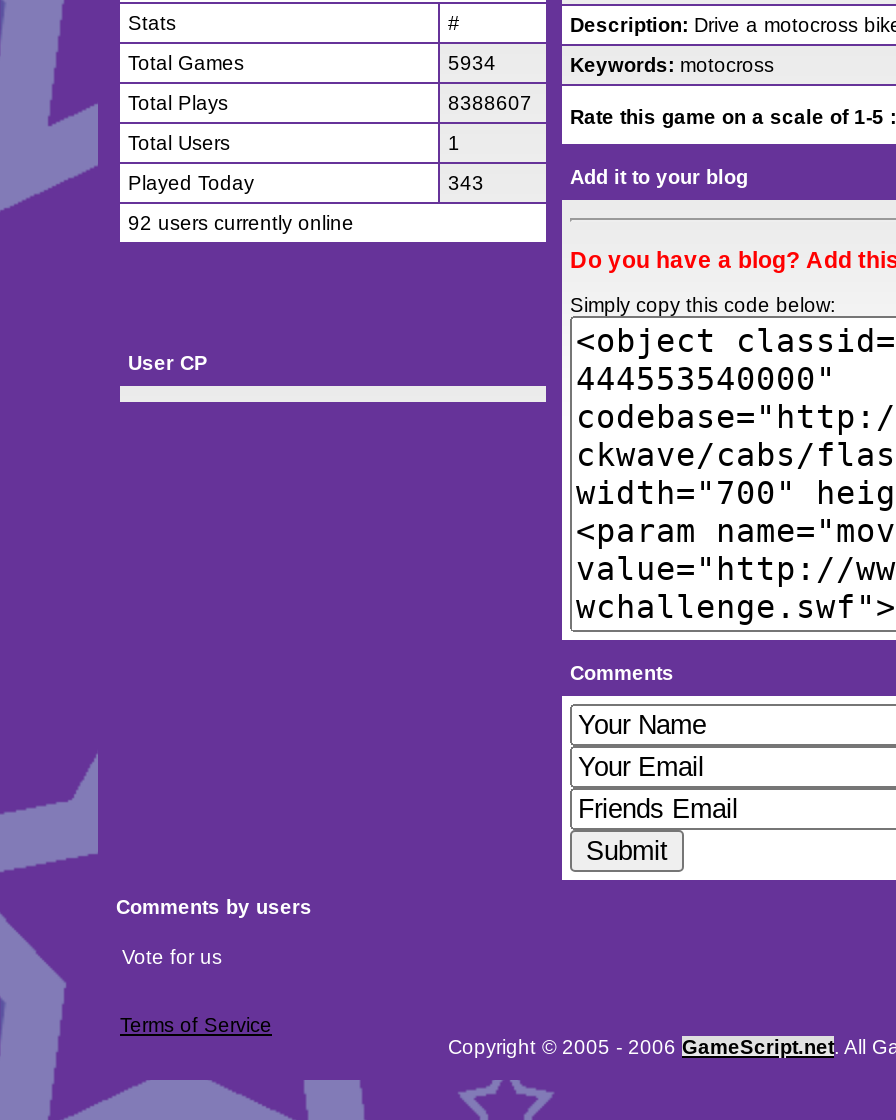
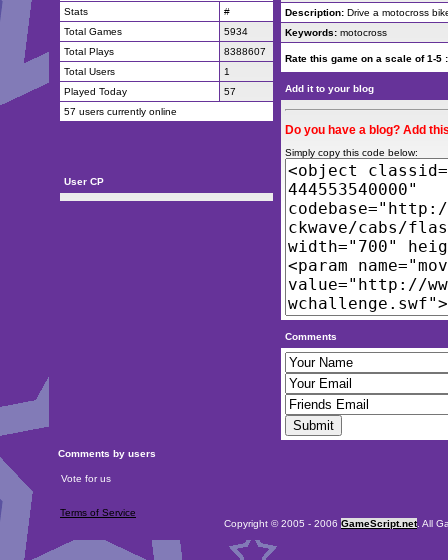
- 343
+ 57

- 92 users currently online
+ 57 users currently online
